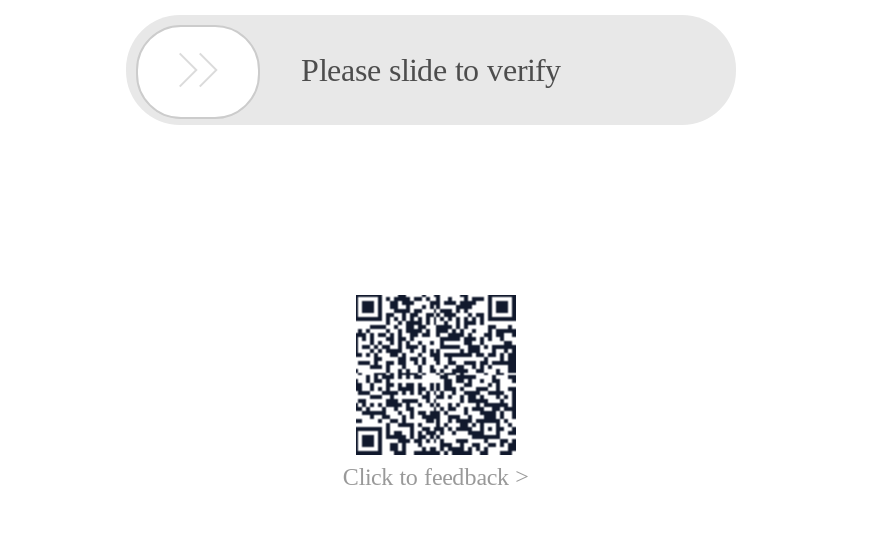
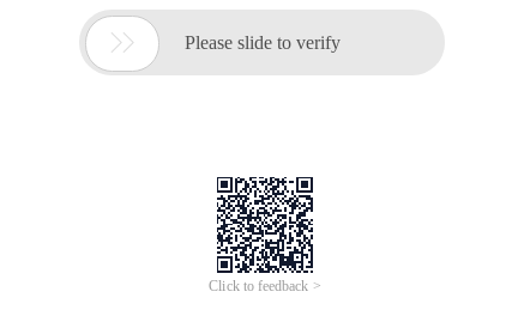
- [image]
+ [image]
